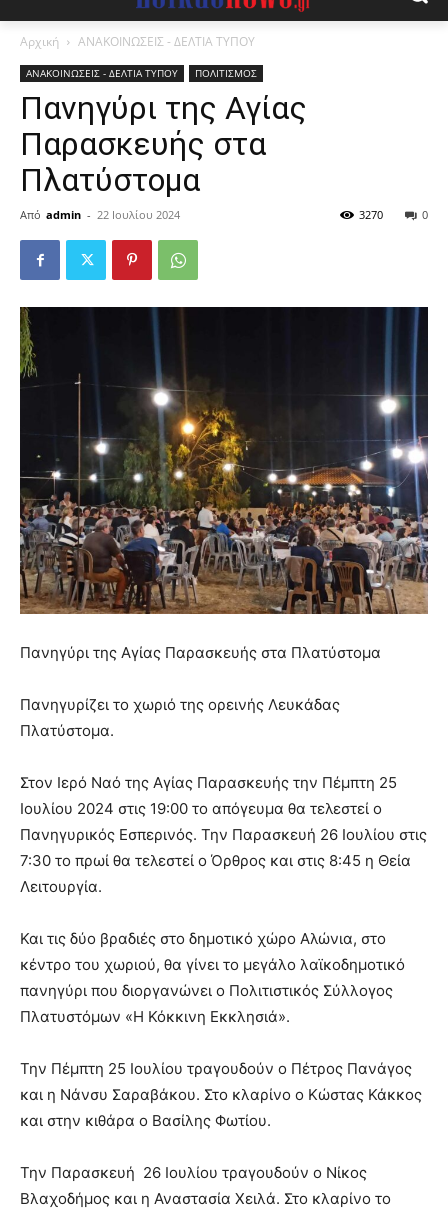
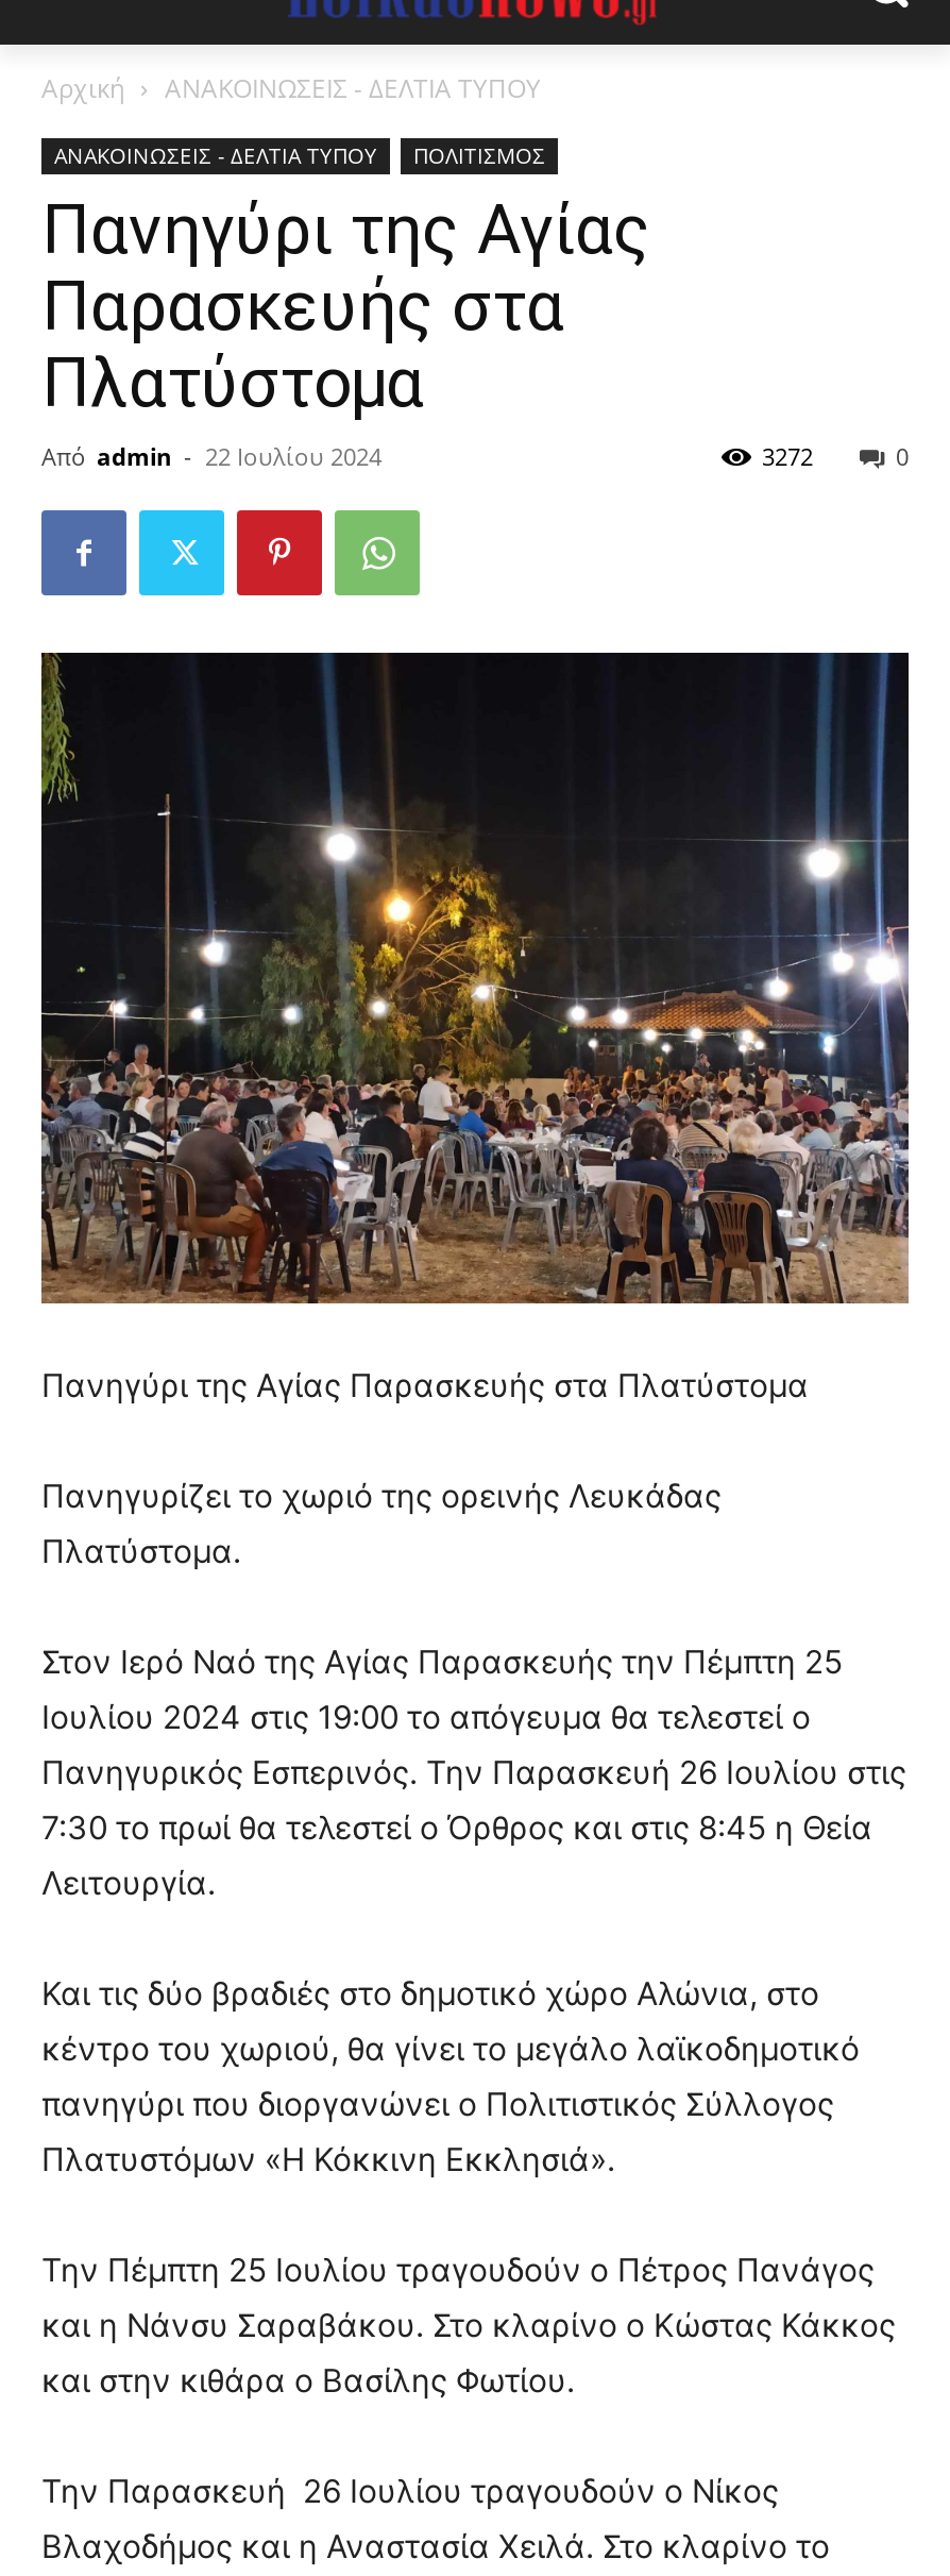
- 3270
+ 3272
